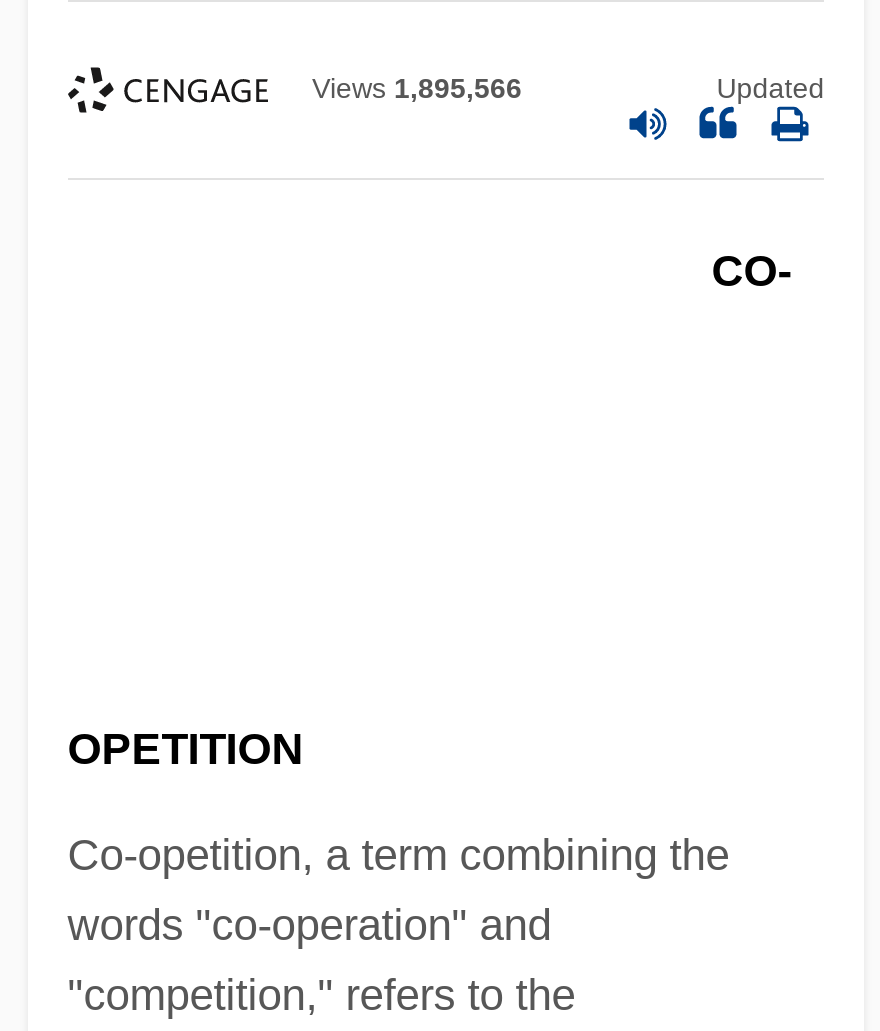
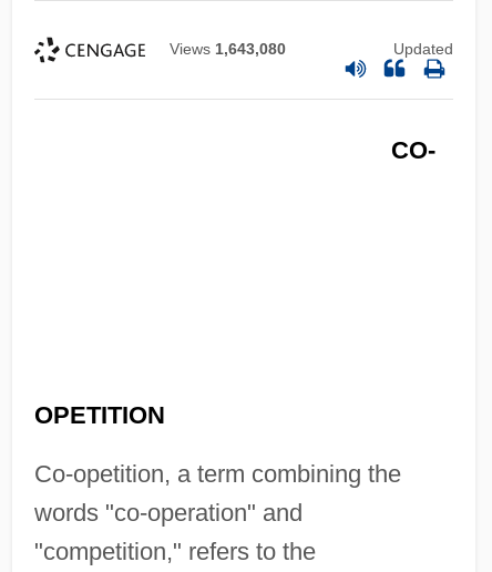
- Views 1,895,566
+ Views 1,643,080
